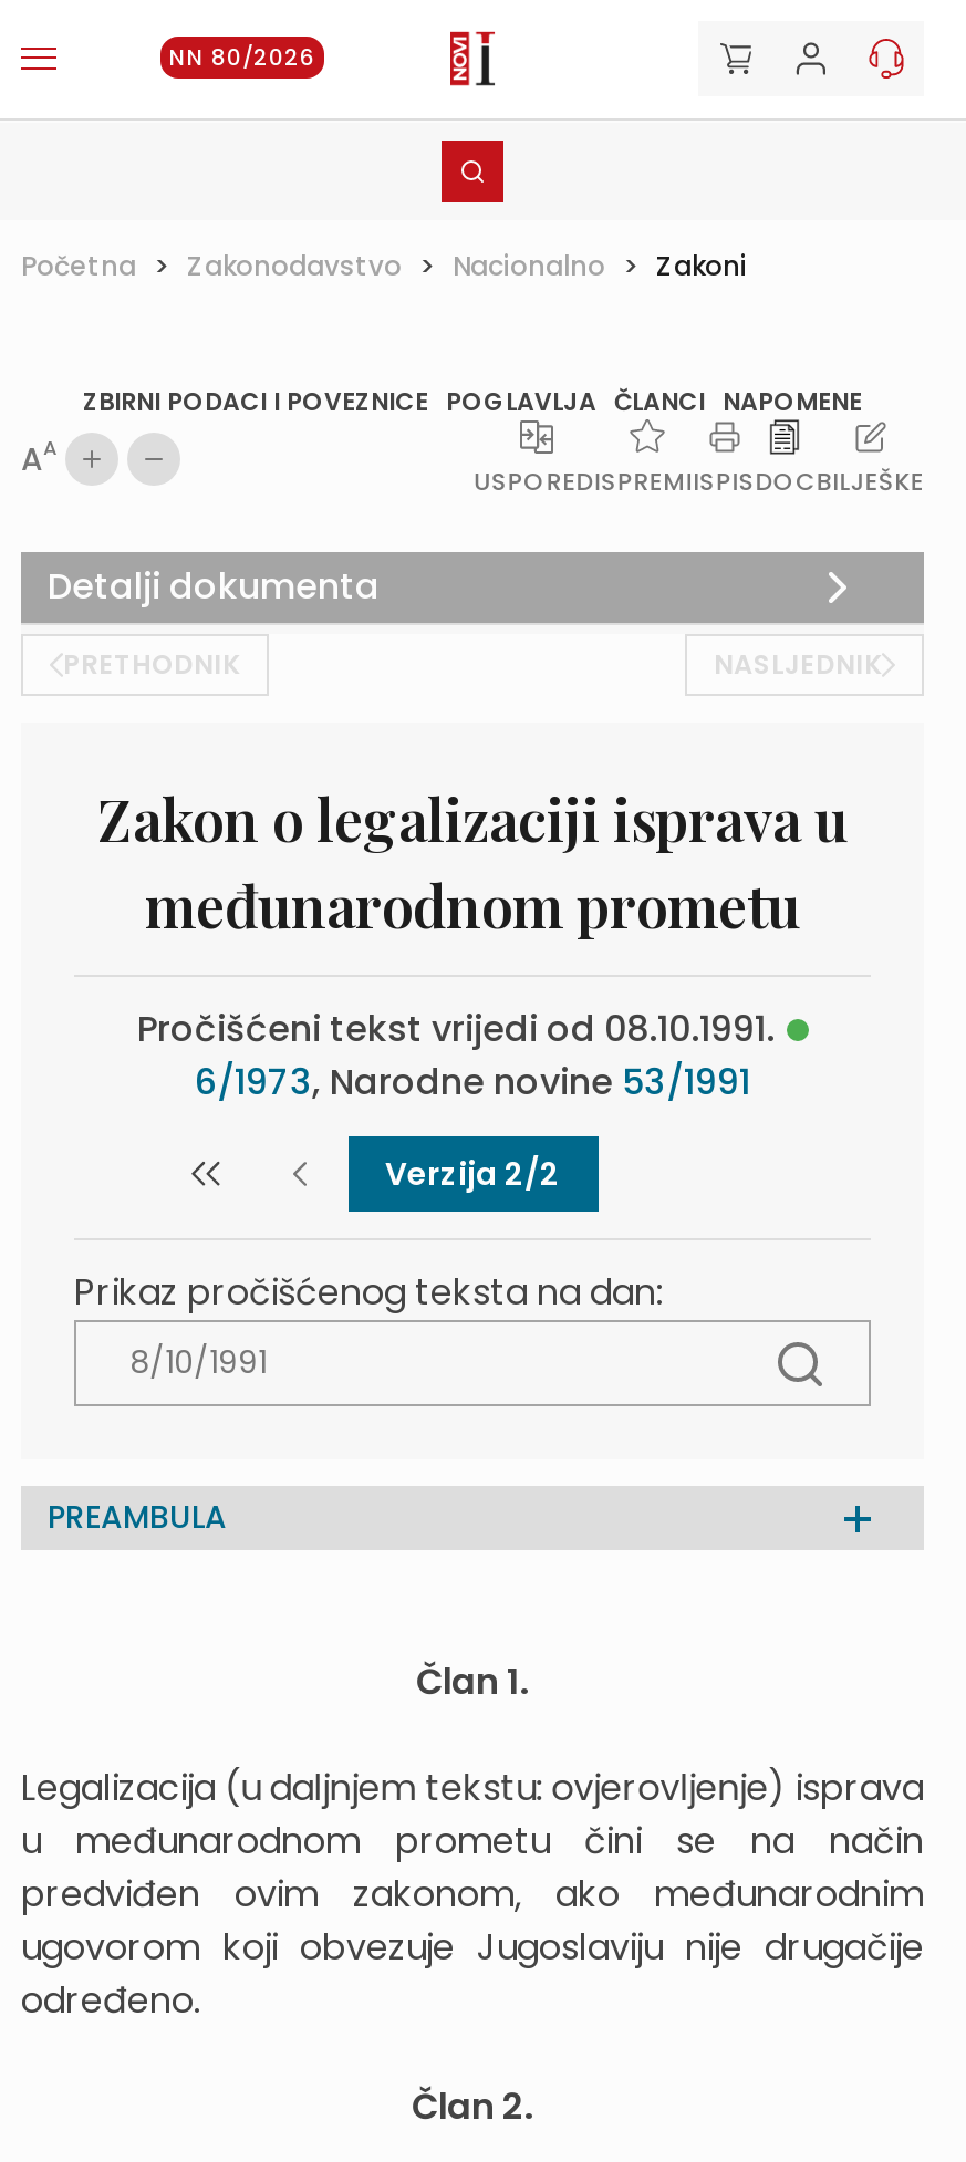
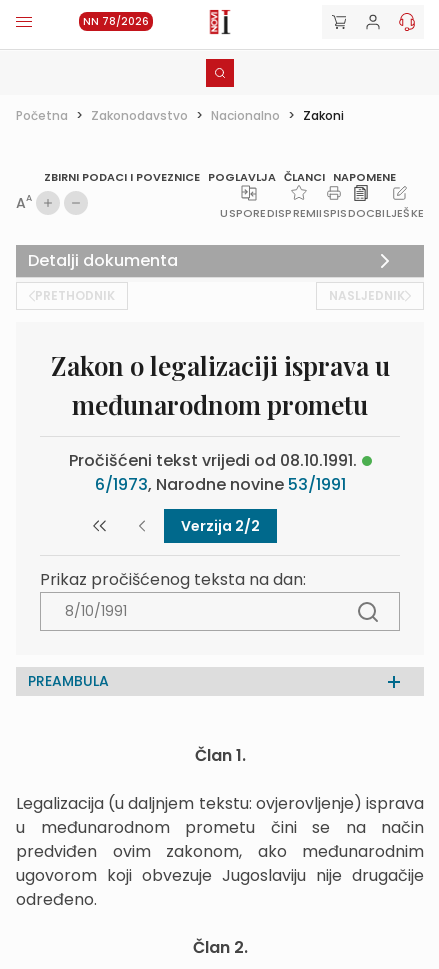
- NN 80/2026
+ NN 78/2026
